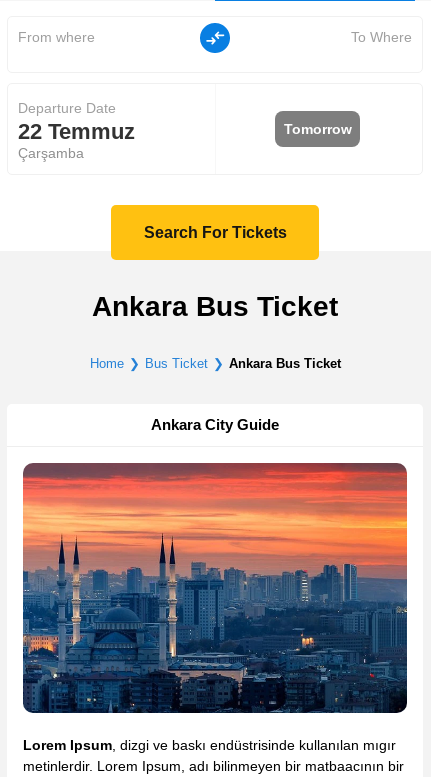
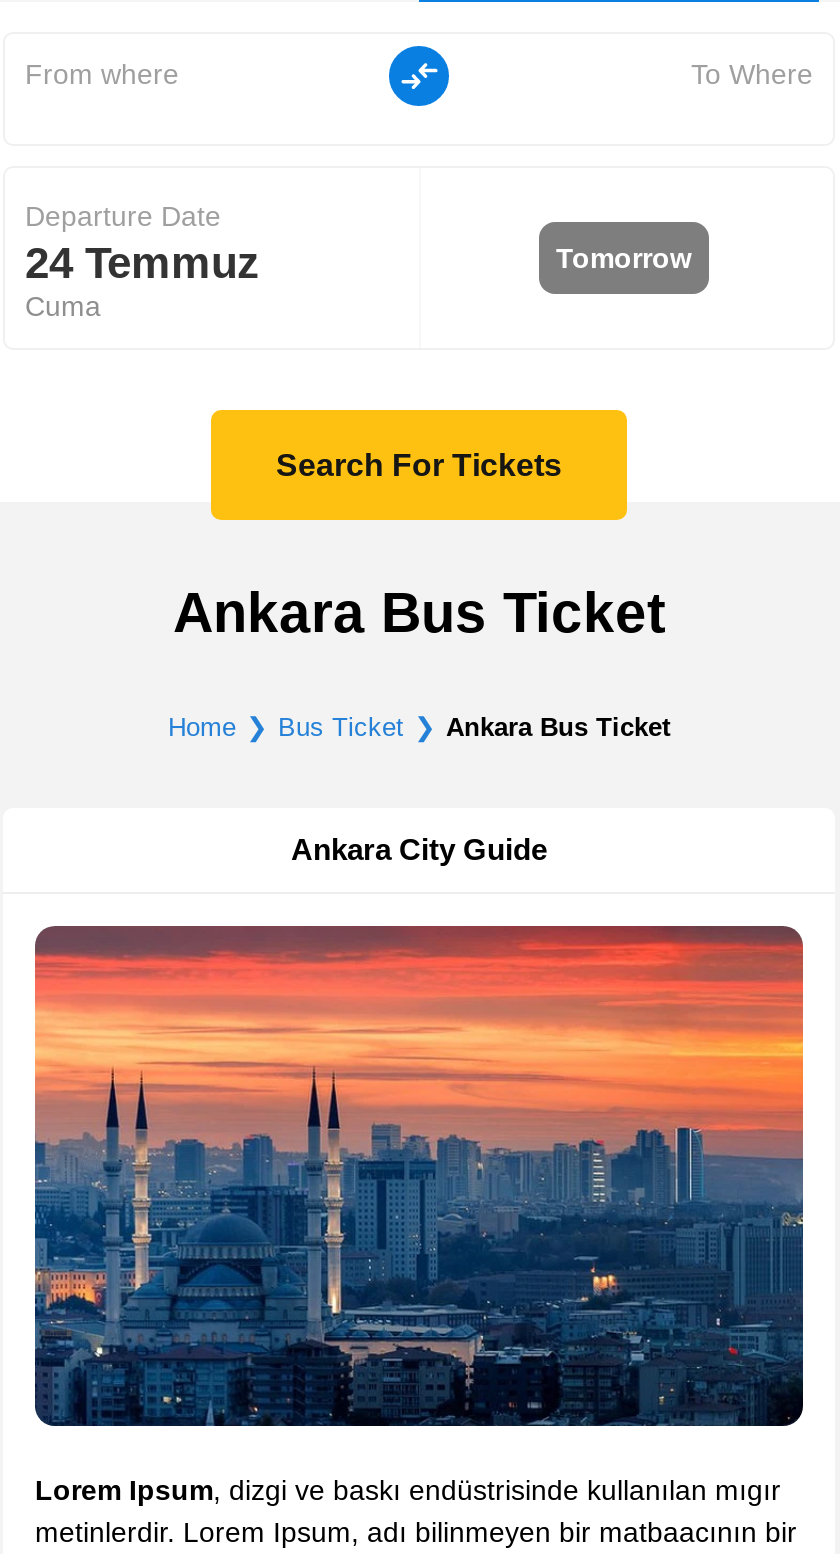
- 22 Temmuz
- Çarşamba
+ 24 Temmuz
+ Cuma
